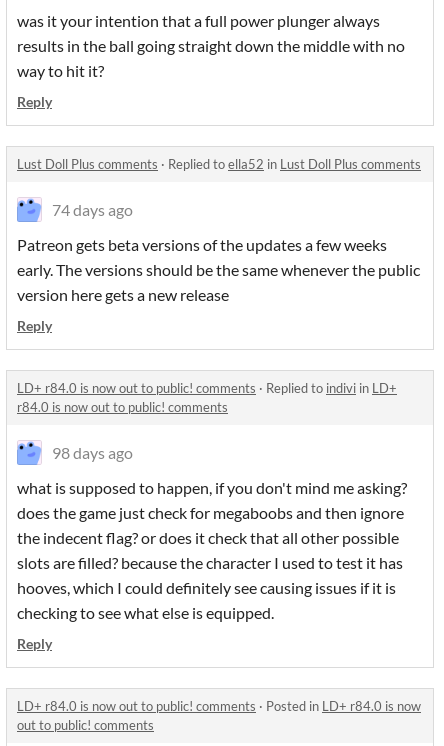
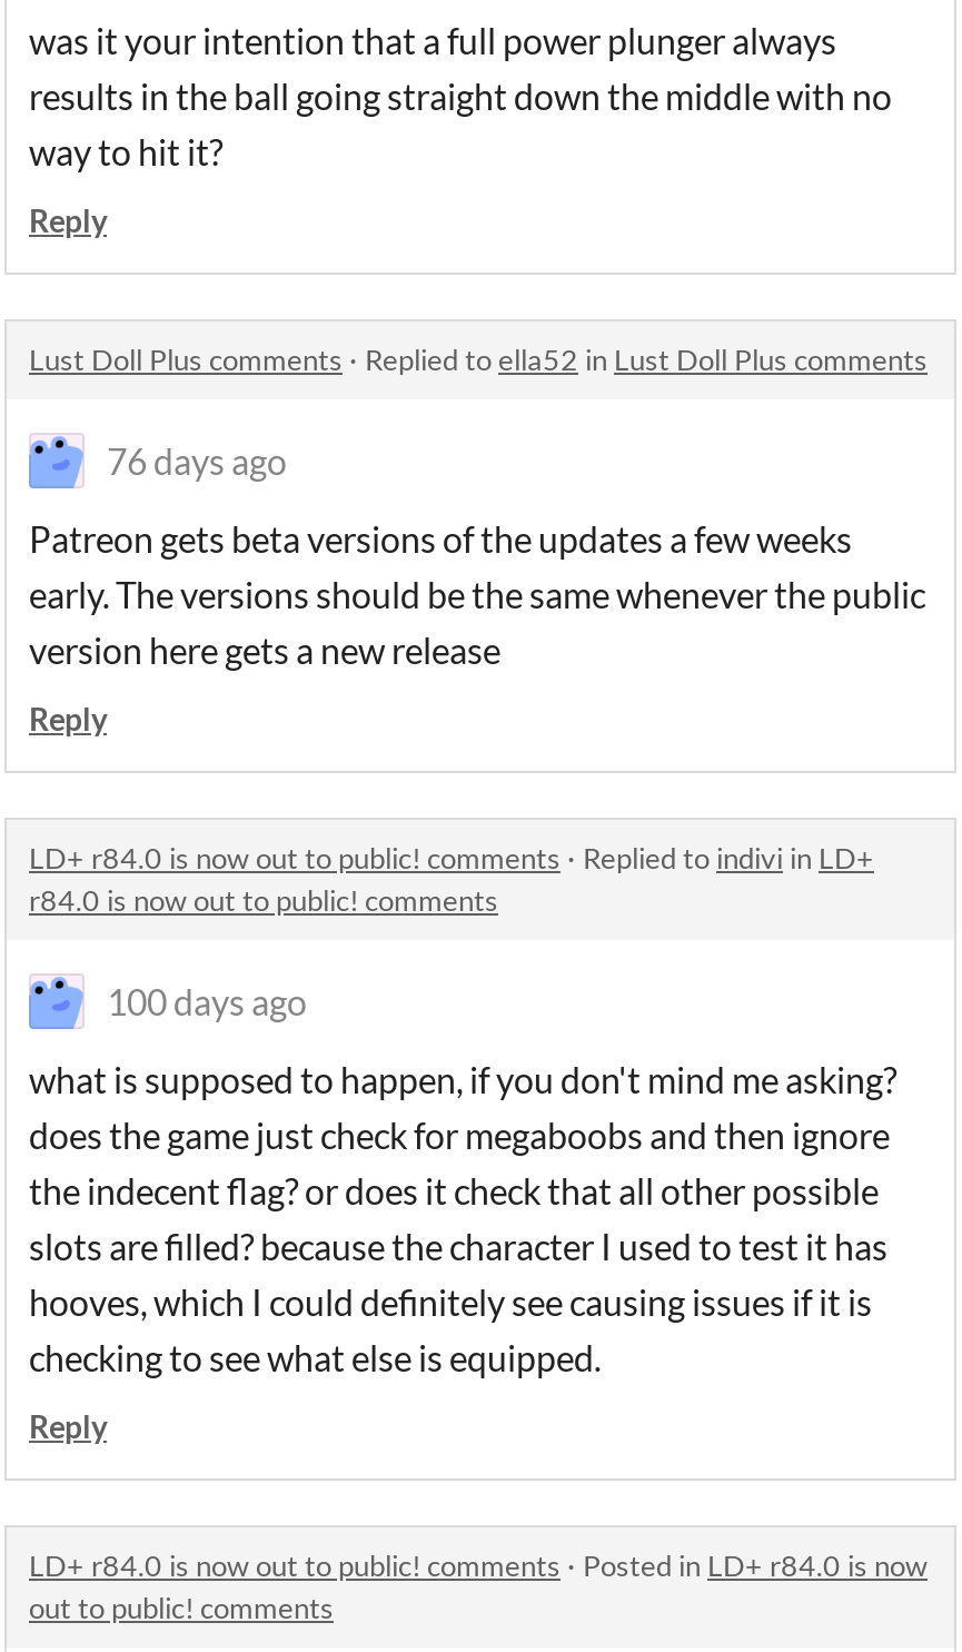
- 74 days ago
+ 76 days ago

- 98 days ago
+ 100 days ago
